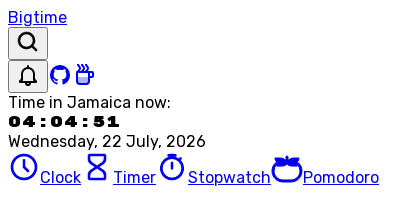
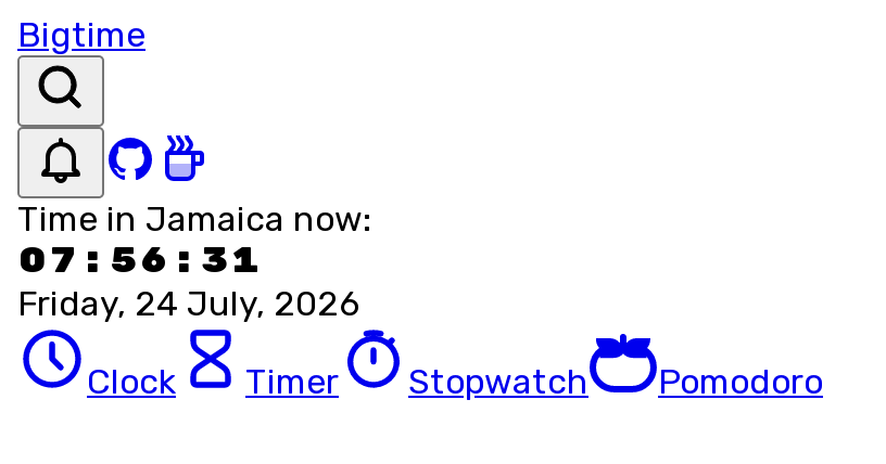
- 04:04:51
+ 07:56:31

- Wednesday, 22 July, 2026
+ Friday, 24 July, 2026
